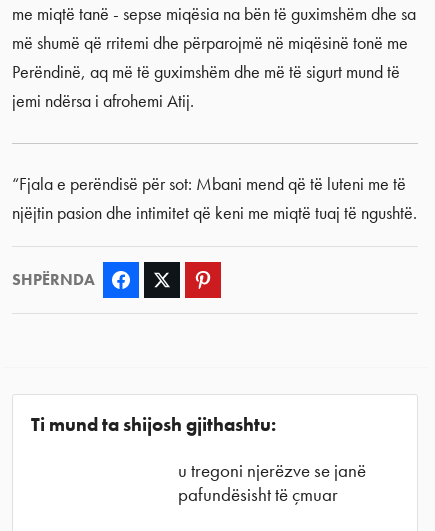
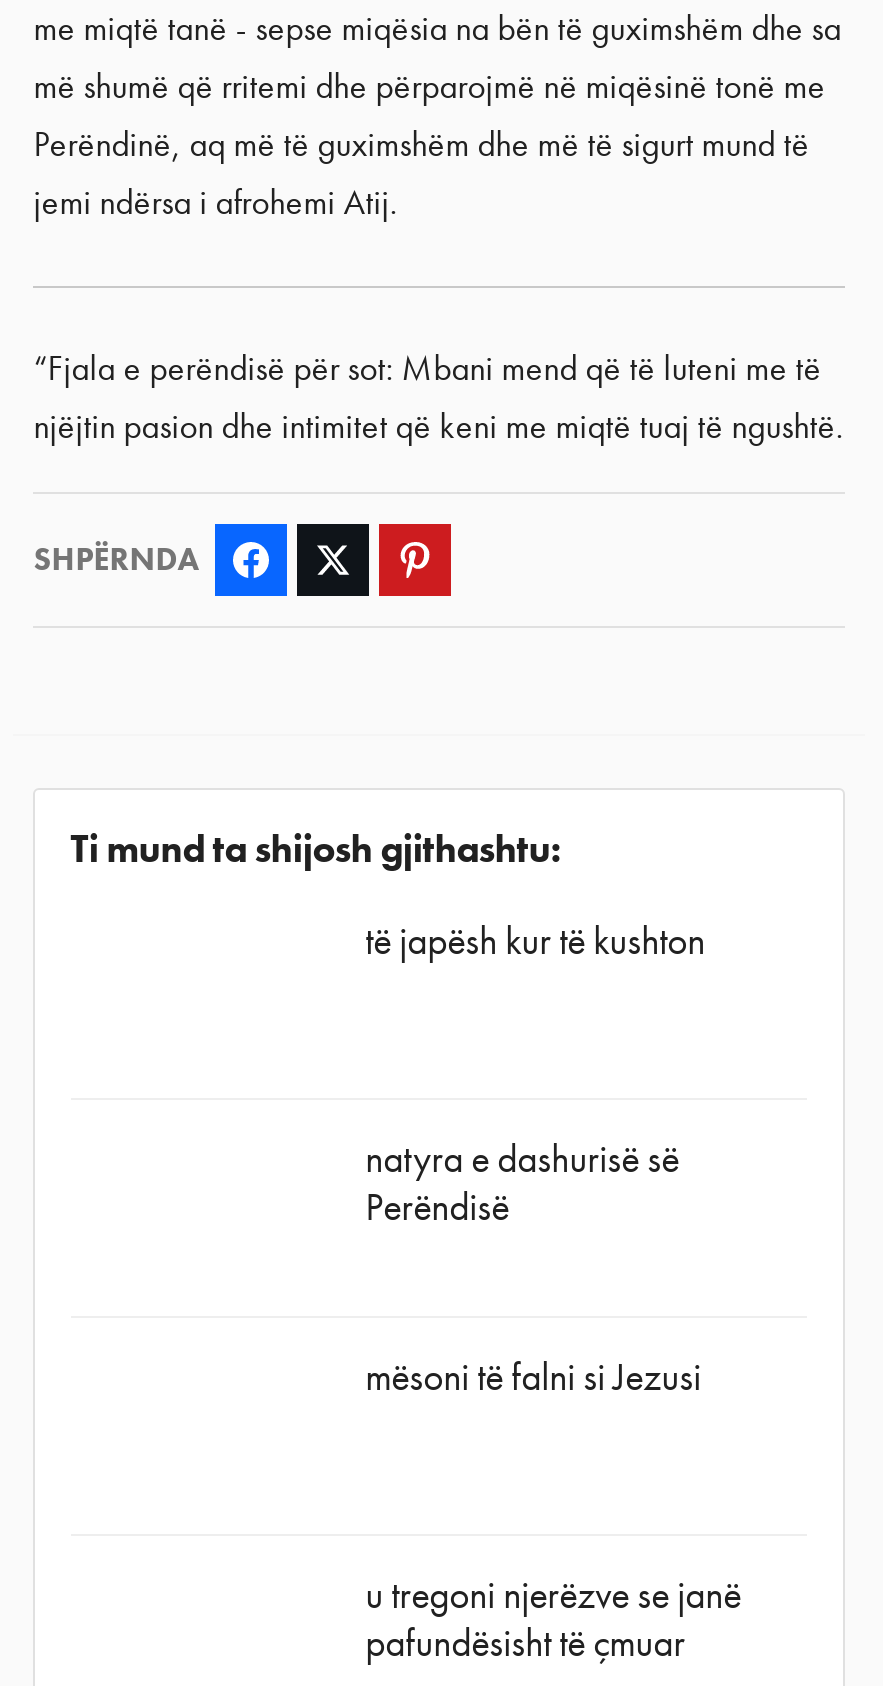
+ të japësh kur të kushton

+ natyra e dashurisë së
+ Perëndisë
+ mësoni të falni si Jezusi
